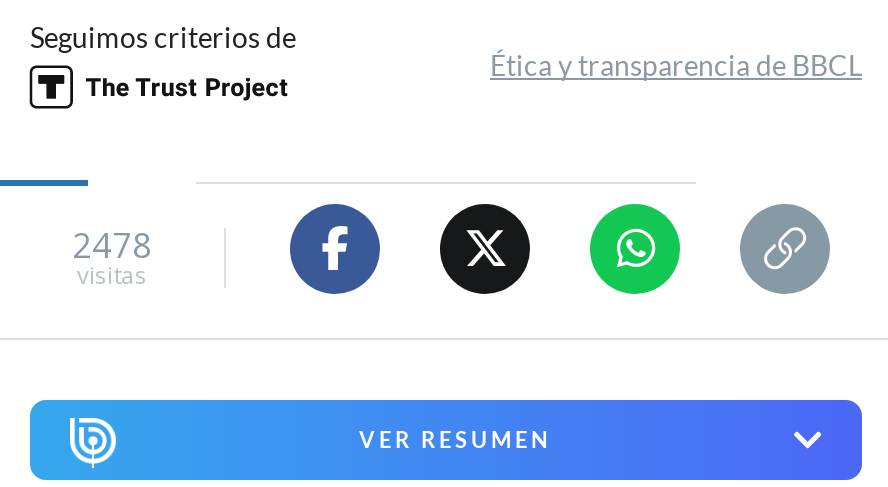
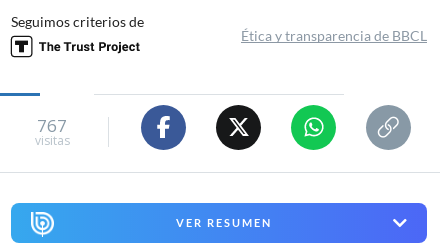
- 2478
+ 767
